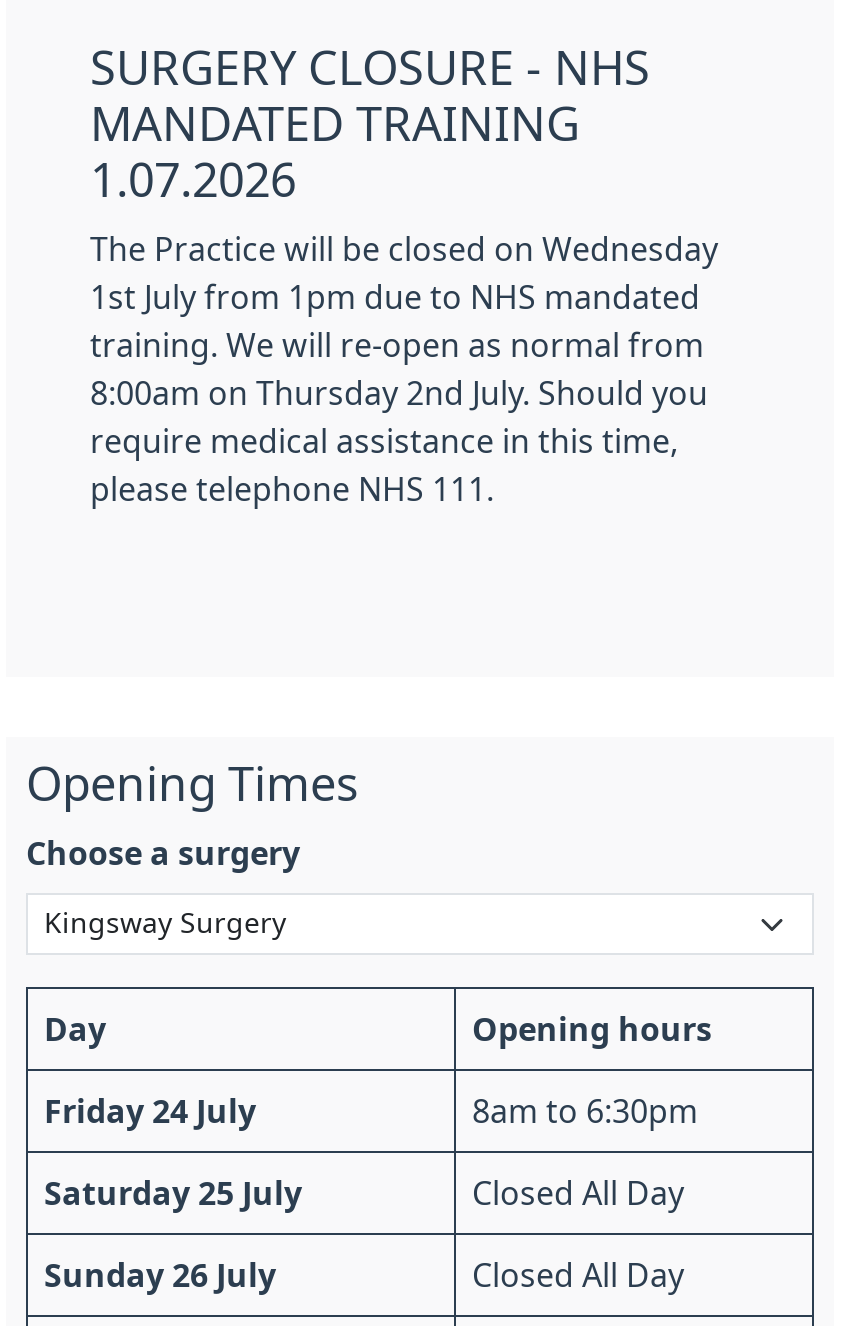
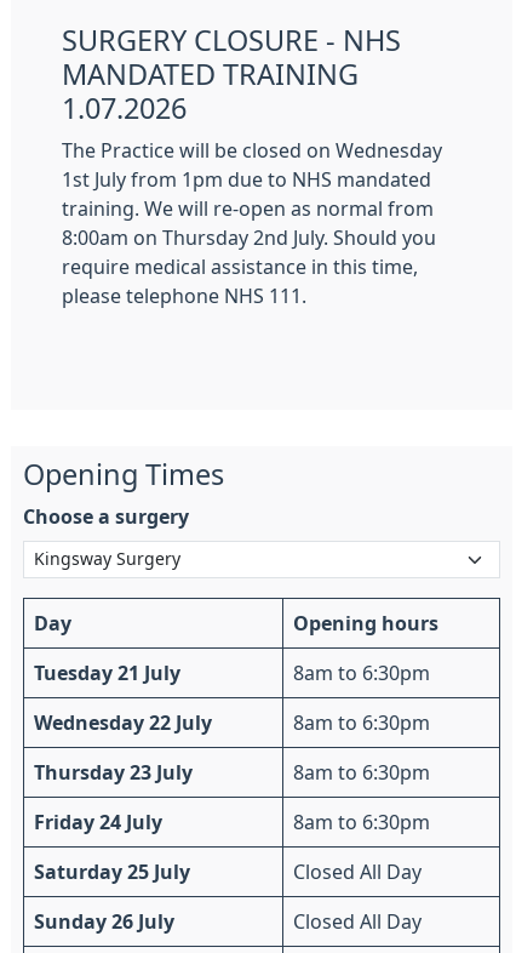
+ Tuesday 21 July
+ 8am to 6:30pm
+ Wednesday 22 July
+ 8am to 6:30pm
+ Thursday 23 July
+ 8am to 6:30pm
